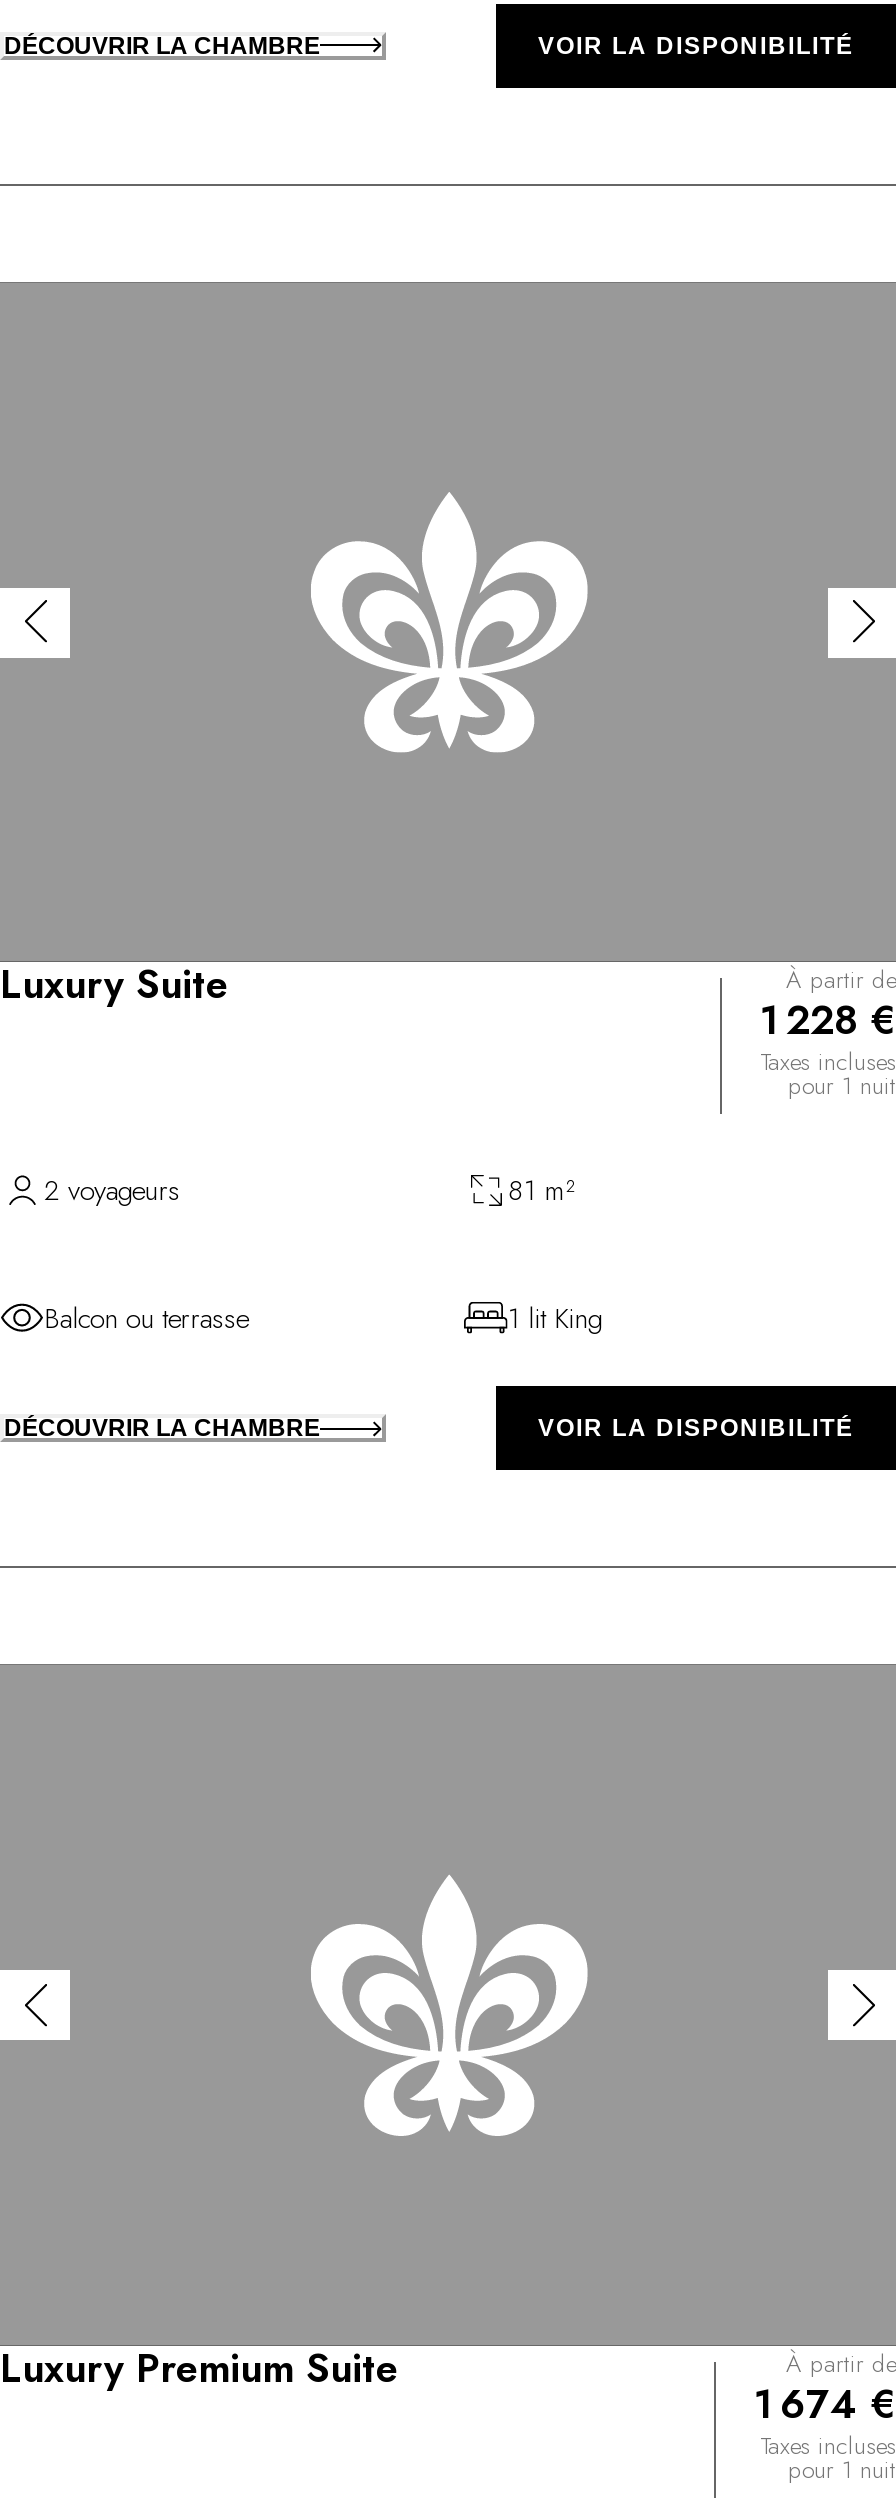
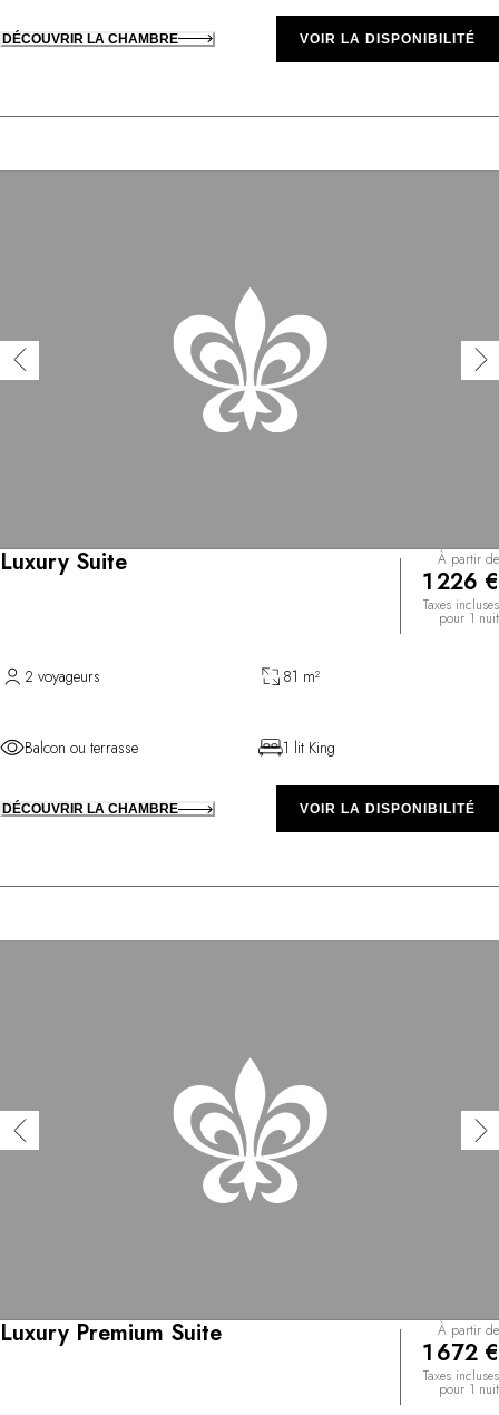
- 1 228 €
+ 1 226 €

- 1 674 €
+ 1 672 €
